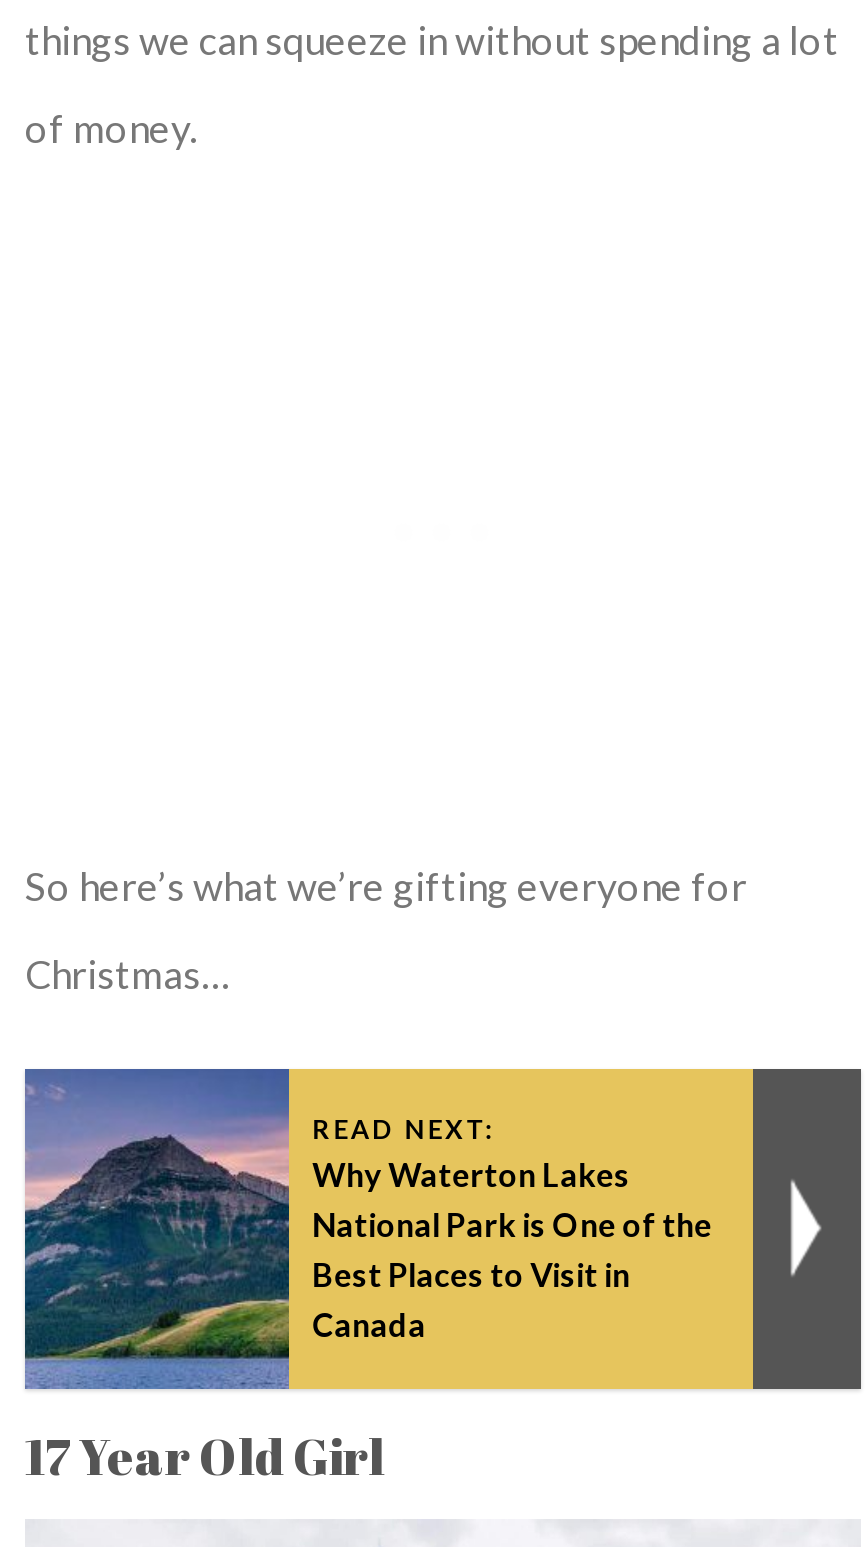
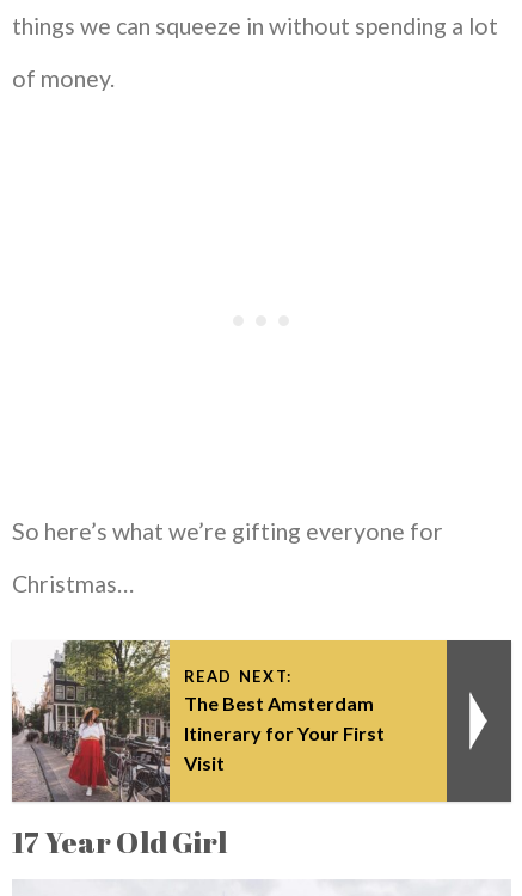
- [image]
- Why Waterton Lakes
- National Park is One of the
- Best Places to Visit in
- Canada
+ [image]
+ The Best Amsterdam
+ Itinerary for Your First
+ Visit
